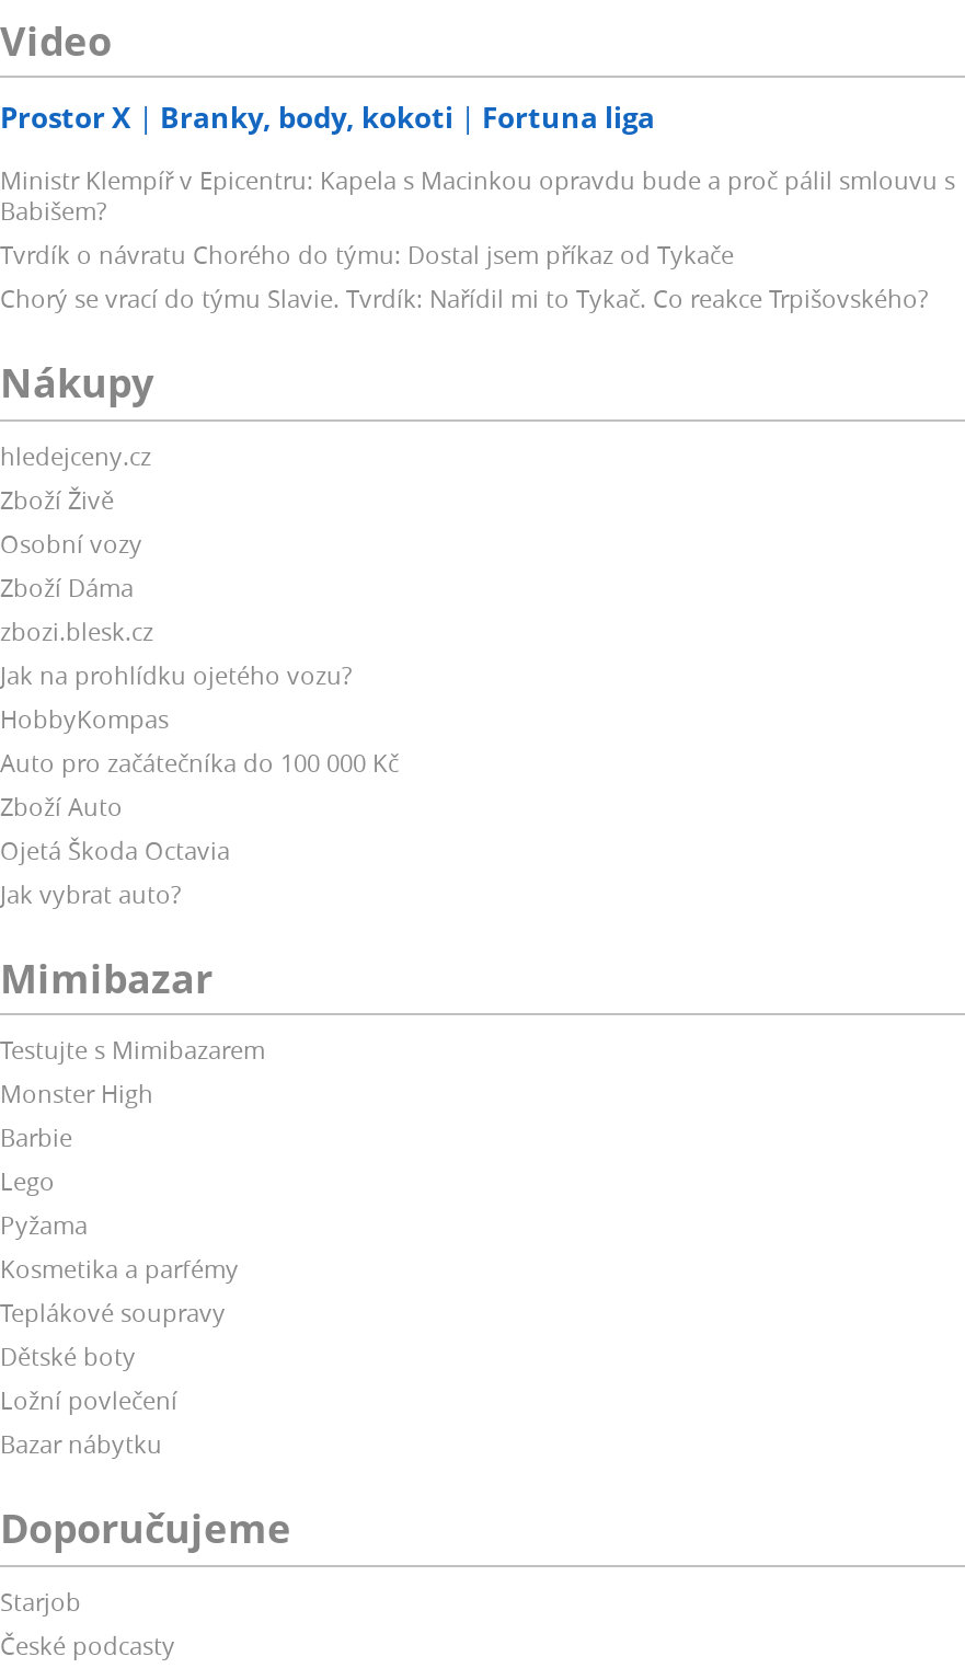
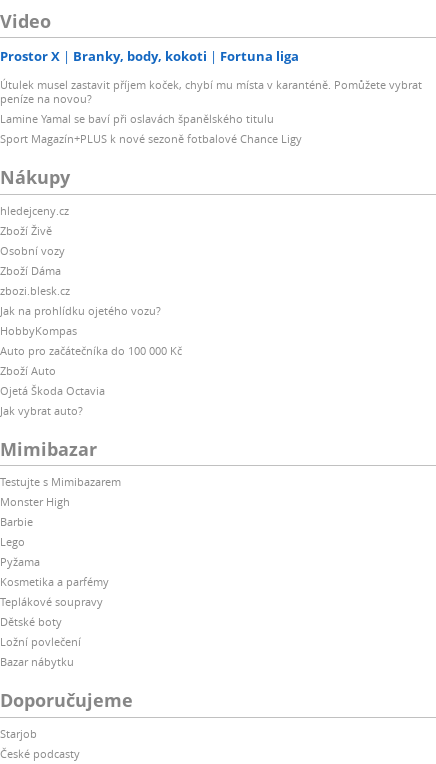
- Ministr Klempíř v Epicentru: Kapela s Macinkou opravdu bude a proč pálil smlouvu s
- Babišem?
- Tvrdík o návratu Chorého do týmu: Dostal jsem příkaz od Tykače
- Chorý se vrací do týmu Slavie. Tvrdík: Nařídil mi to Tykač. Co reakce Trpišovského?
+ Útulek musel zastavit příjem koček, chybí mu místa v karanténě. Pomůžete vybrat
+ peníze na novou?
+ Lamine Yamal se baví při oslavách španělského titulu
+ Sport Magazín+PLUS k nové sezoně fotbalové Chance Ligy
